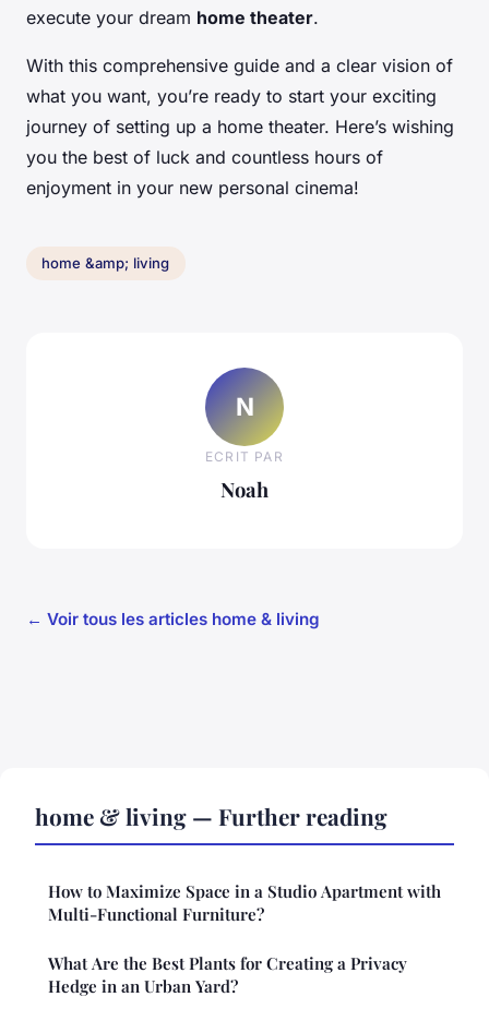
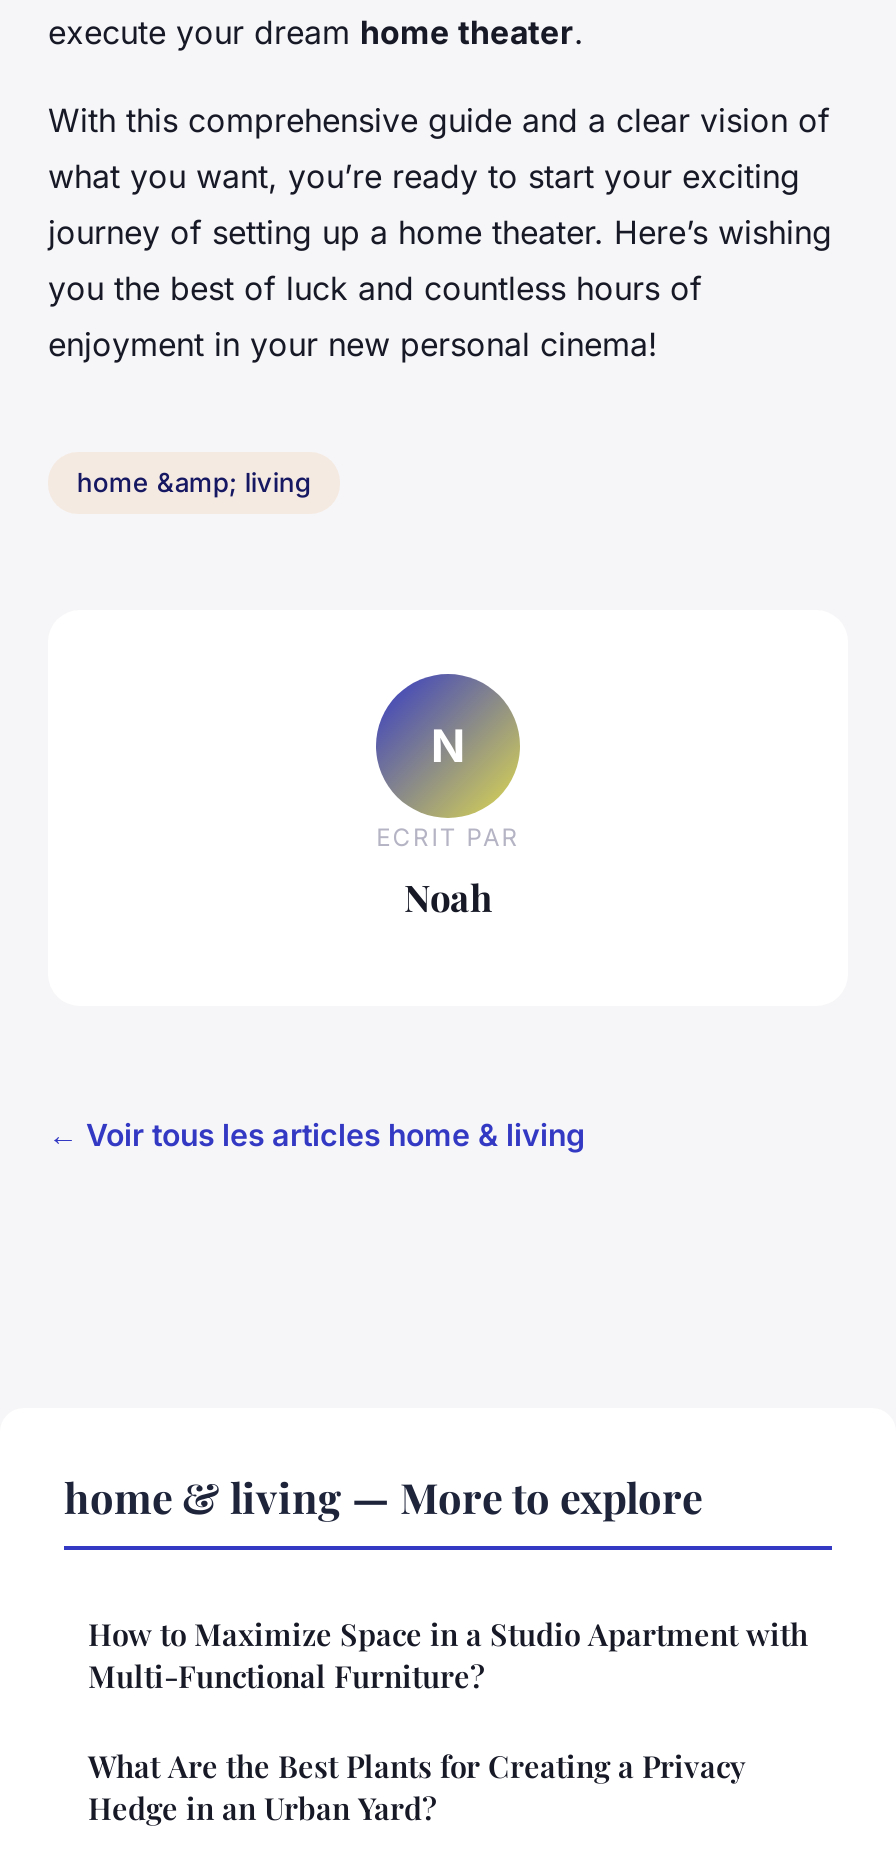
- home & living — Further reading
+ home & living — More to explore
